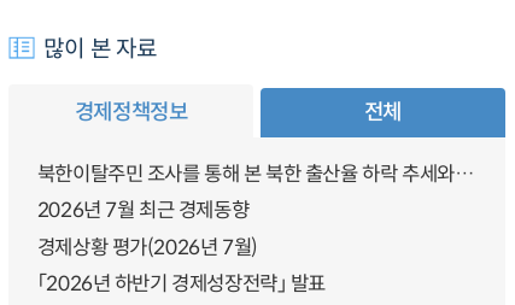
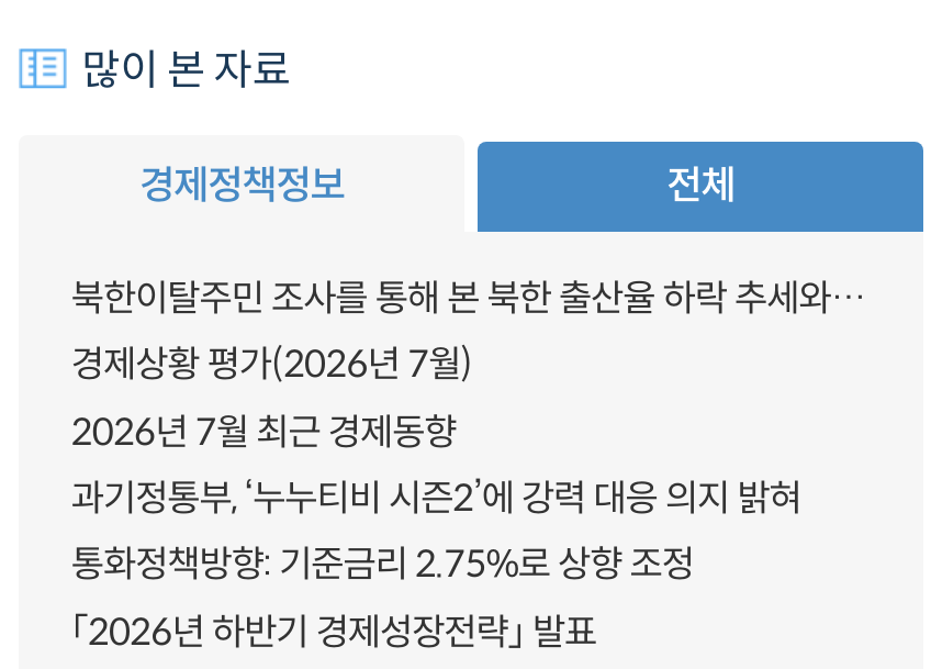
+ 과기정통부, ‘누누티비 시즌2’에 강력 대응 의지 밝혀
+ 통화정책방향: 기준금리 2.75%로 상향 조정

moved up: 경제상황 평가(2026년 7월)
